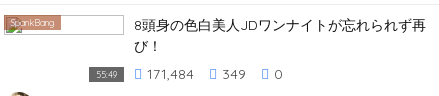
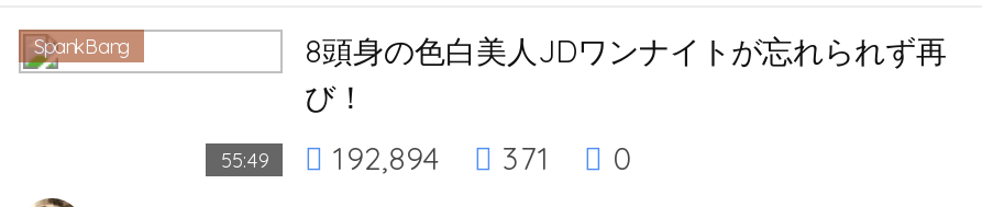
- 171,484
+ 192,894

- 349
+ 371
